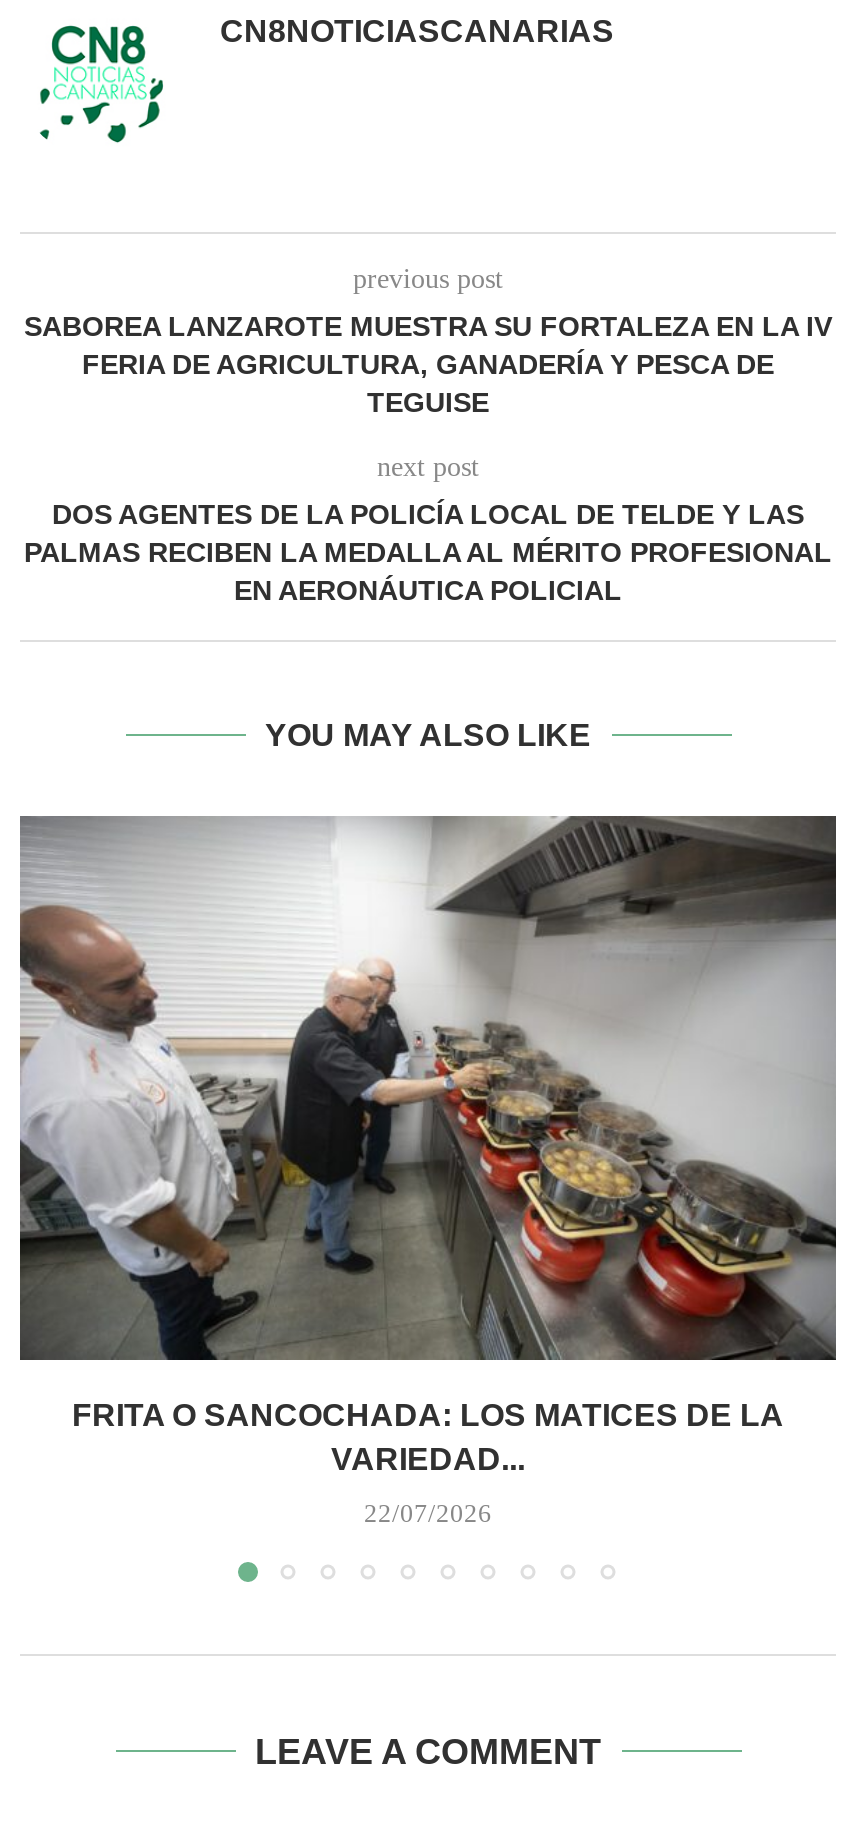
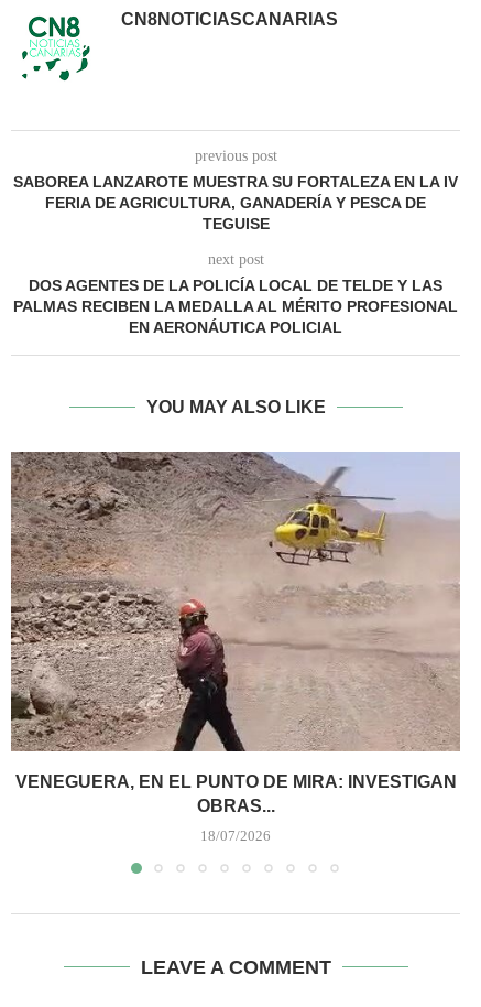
- [image]
- FRITA O SANCOCHADA: LOS MATICES DE LA
- VARIEDAD...
+ [image]
+ VENEGUERA, EN EL PUNTO DE MIRA: INVESTIGAN
+ OBRAS...

- 22/07/2026
+ 18/07/2026
